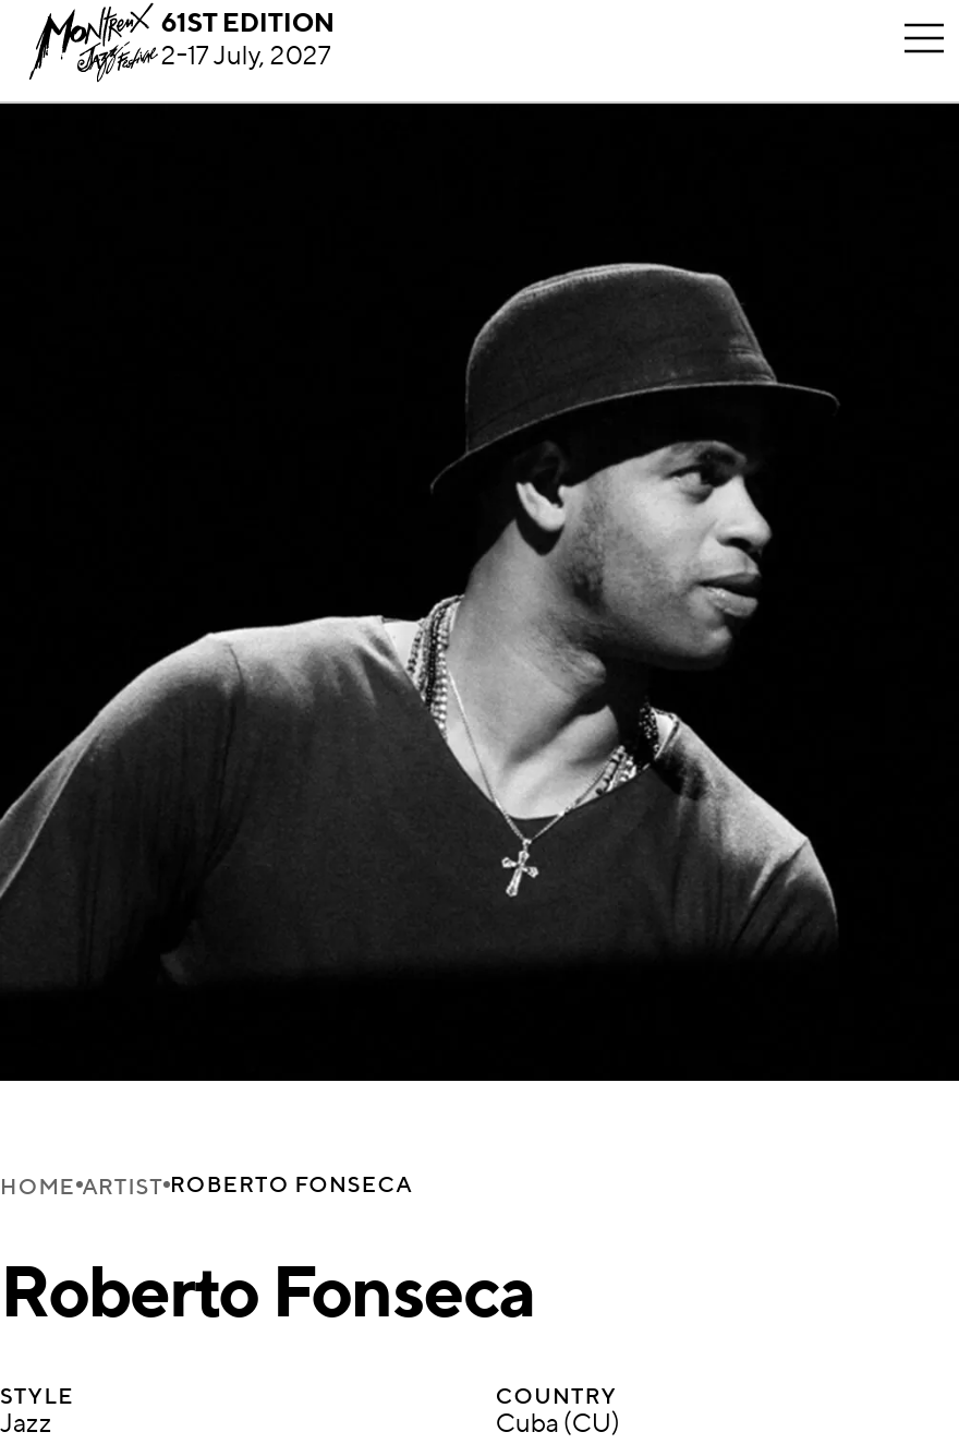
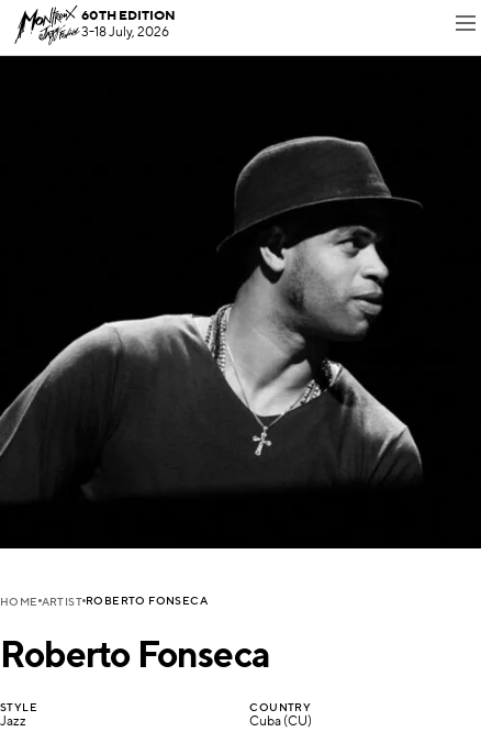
- 61ST EDITION
+ 60TH EDITION

- 2-17 July, 2027
+ 3-18 July, 2026
